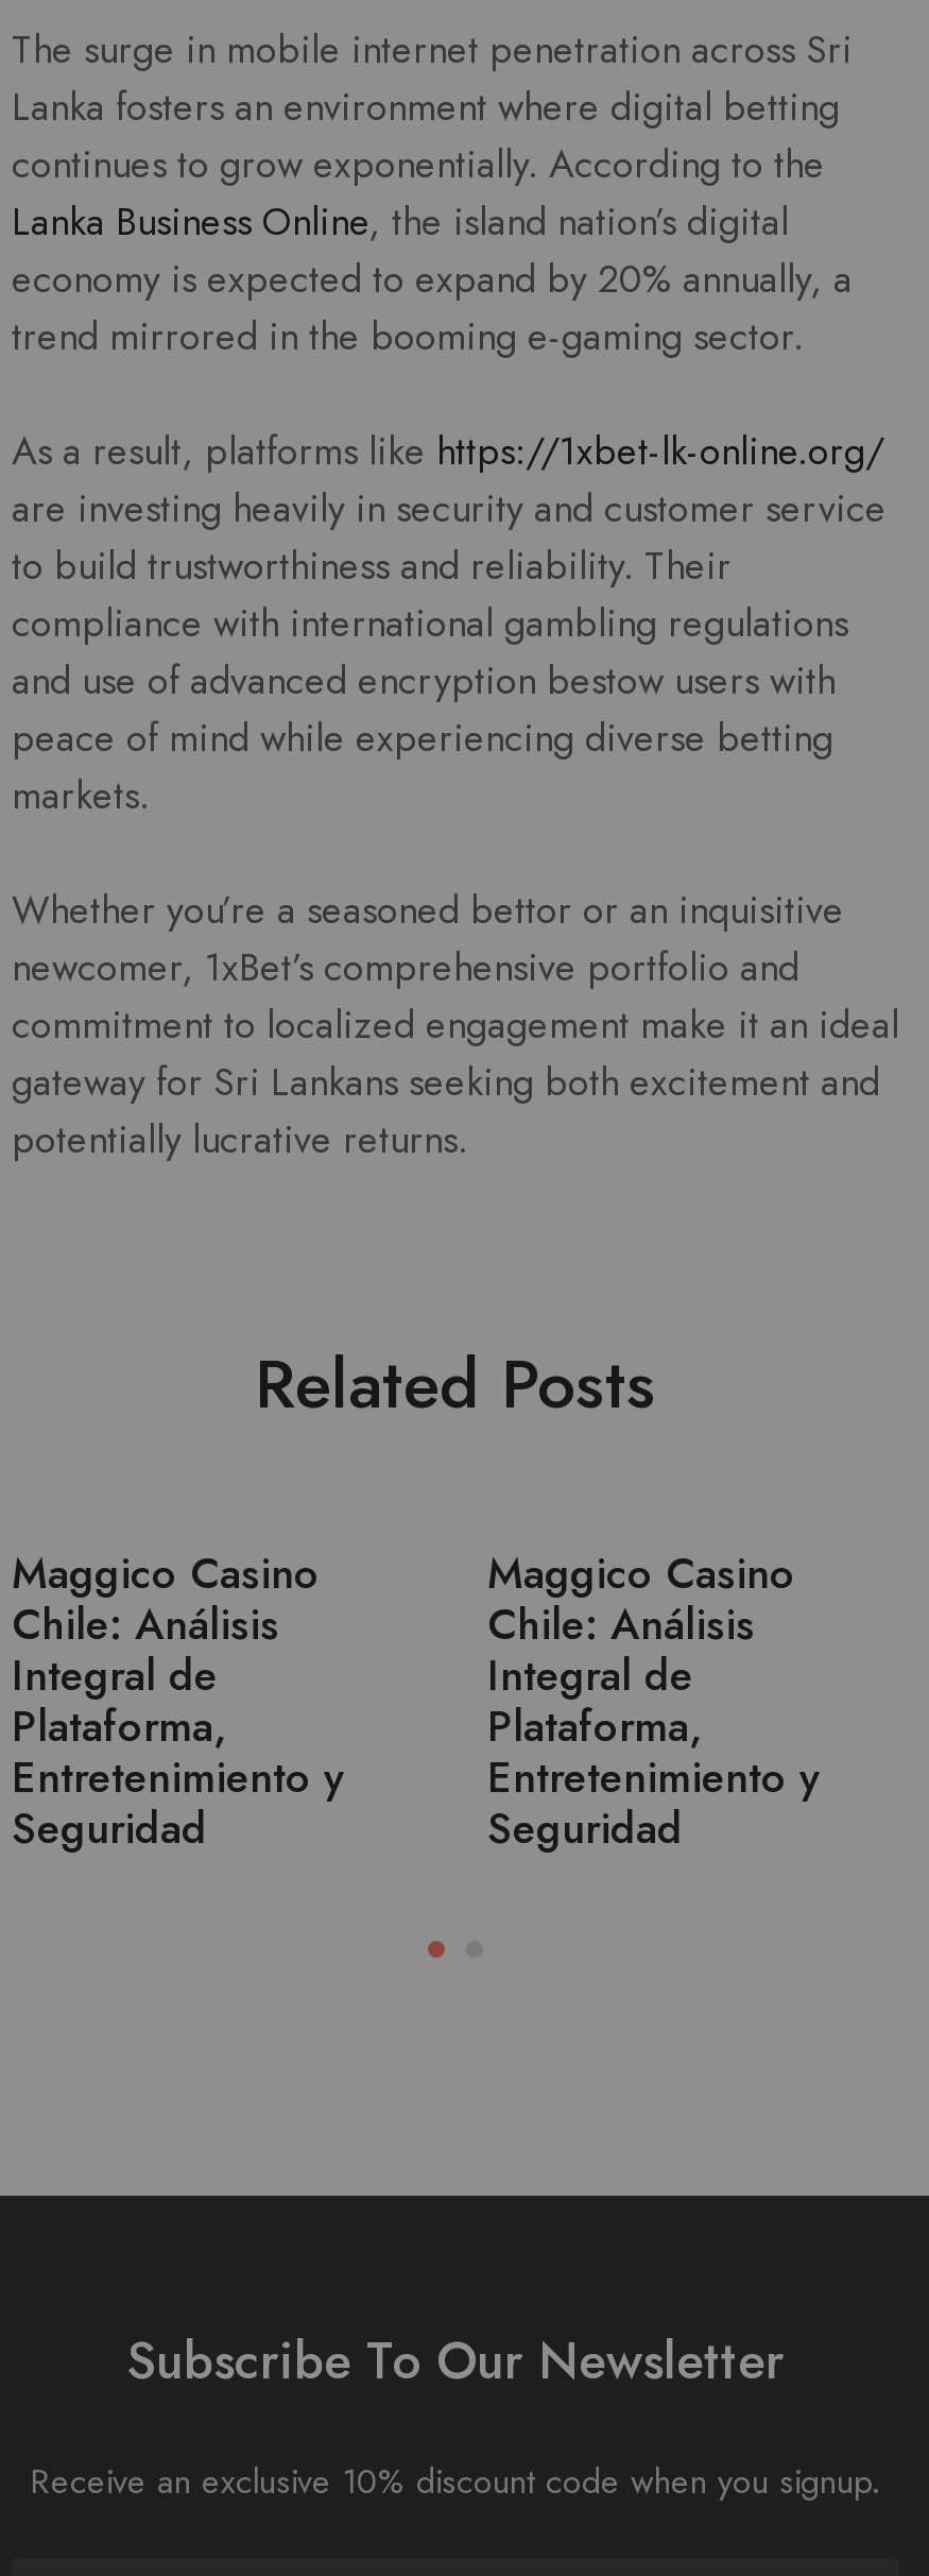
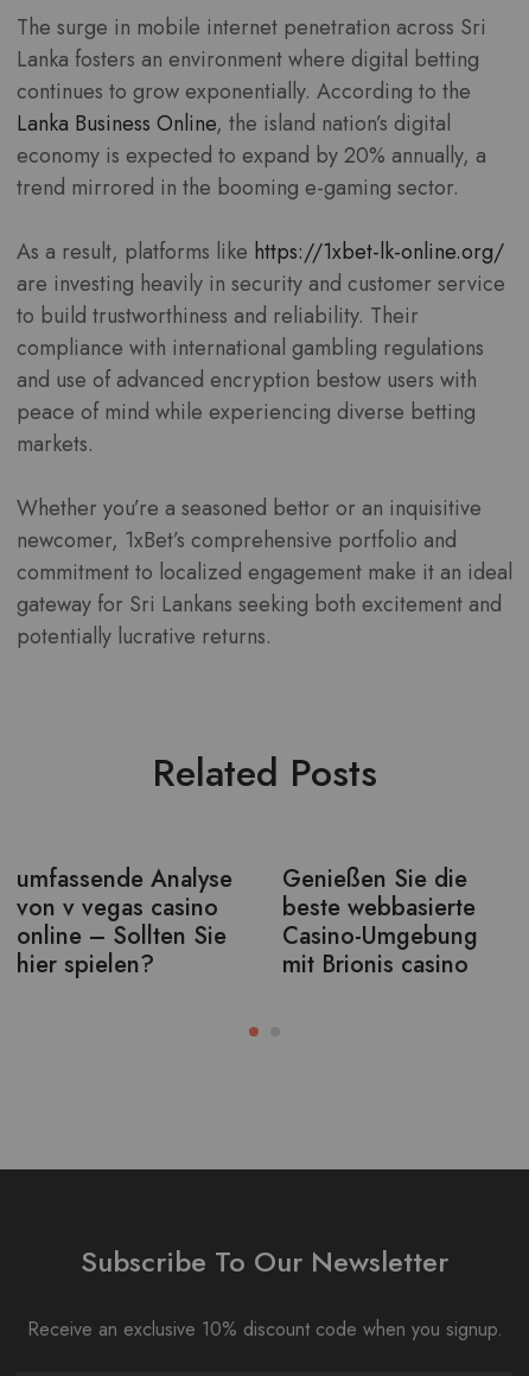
- Maggico Casino
- Chile: Análisis
- Integral de
- Plataforma,
- Entretenimiento y
- Seguridad
+ umfassende Analyse
+ von v vegas casino
+ online – Sollten Sie
+ hier spielen?

- Maggico Casino
- Chile: Análisis
- Integral de
- Plataforma,
- Entretenimiento y
- Seguridad
+ Genießen Sie die
+ beste webbasierte
+ Casino-Umgebung
+ mit Brionis casino
